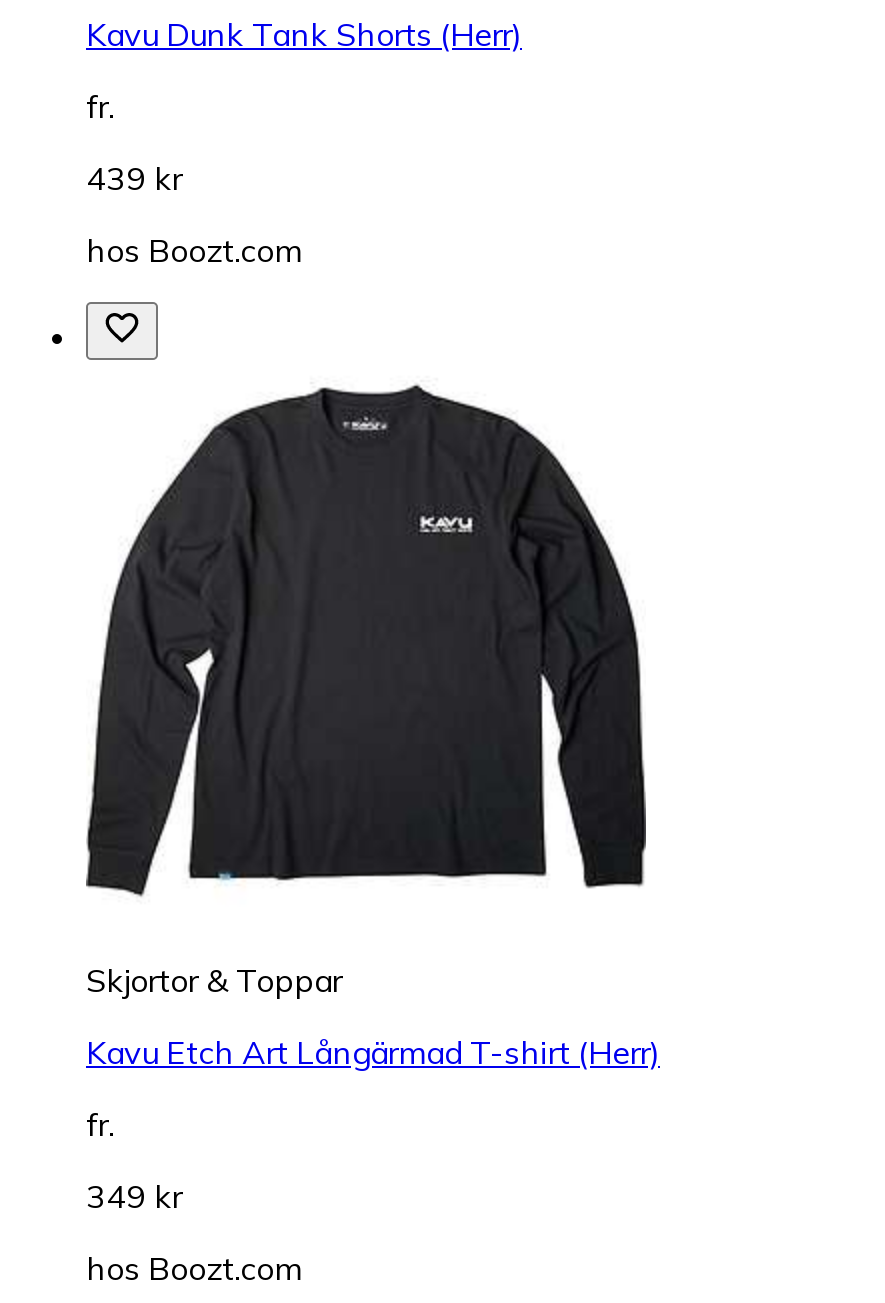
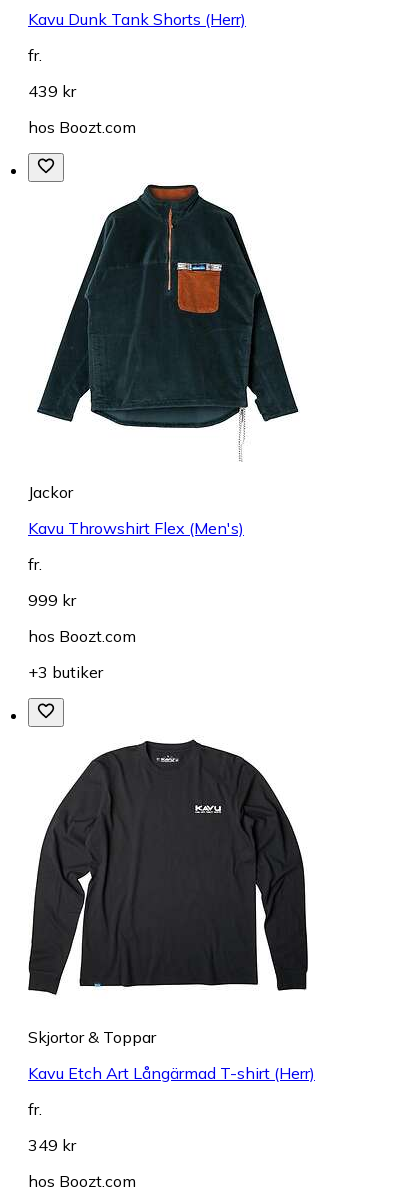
+ [image]
+ Jackor
+ Kavu Throwshirt Flex (Men's)
+ fr.
+ 999 kr
+ hos Boozt.com
+ +3 butiker
